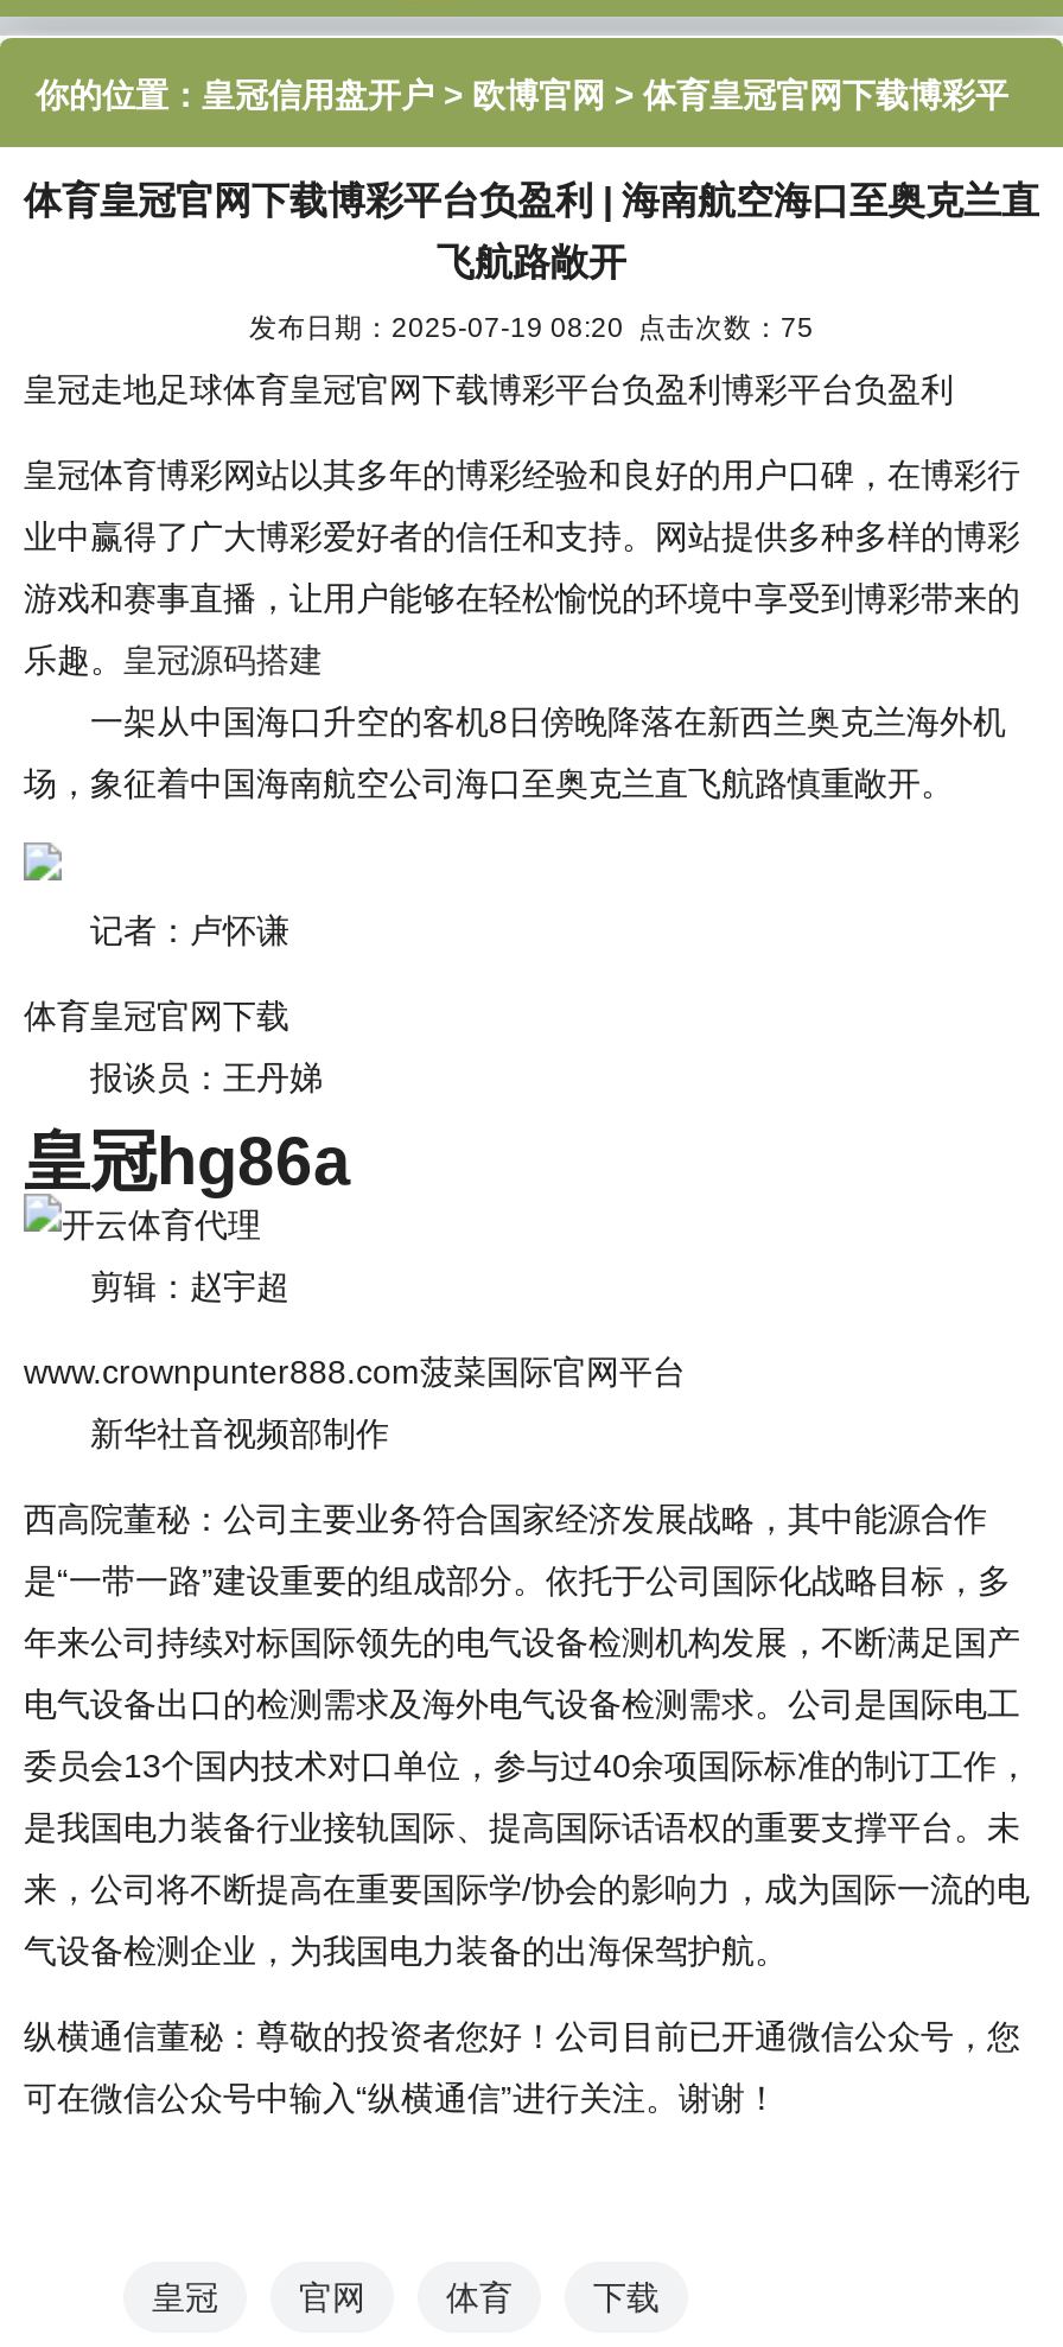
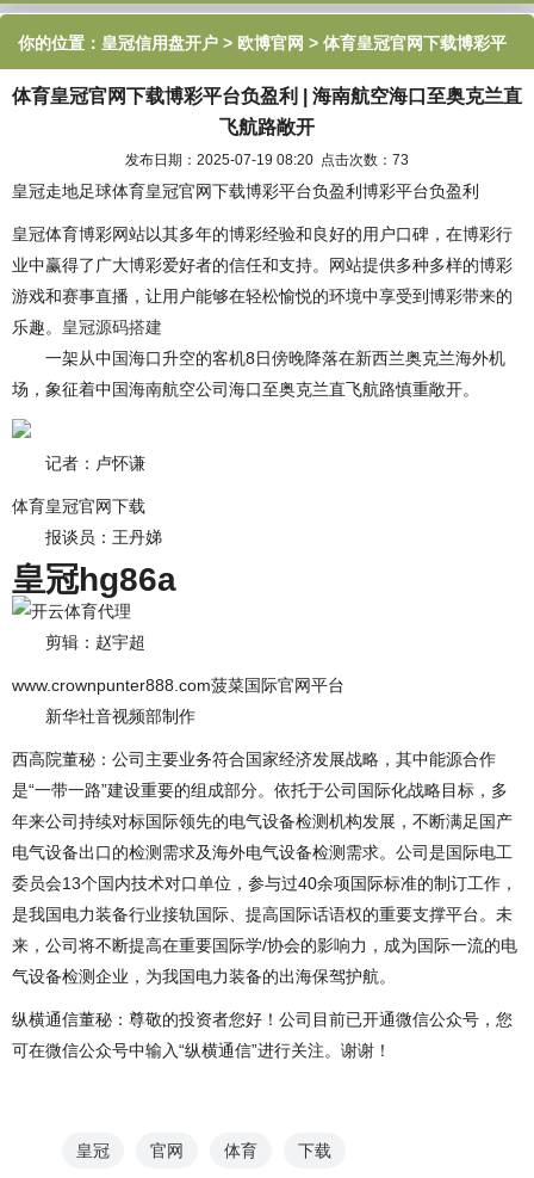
- 发布日期：2025-07-19 08:20 点击次数：75
+ 发布日期：2025-07-19 08:20 点击次数：73
